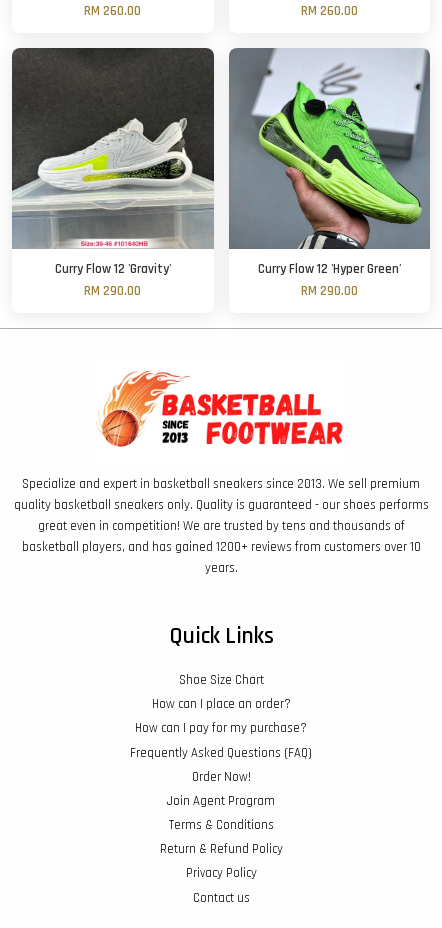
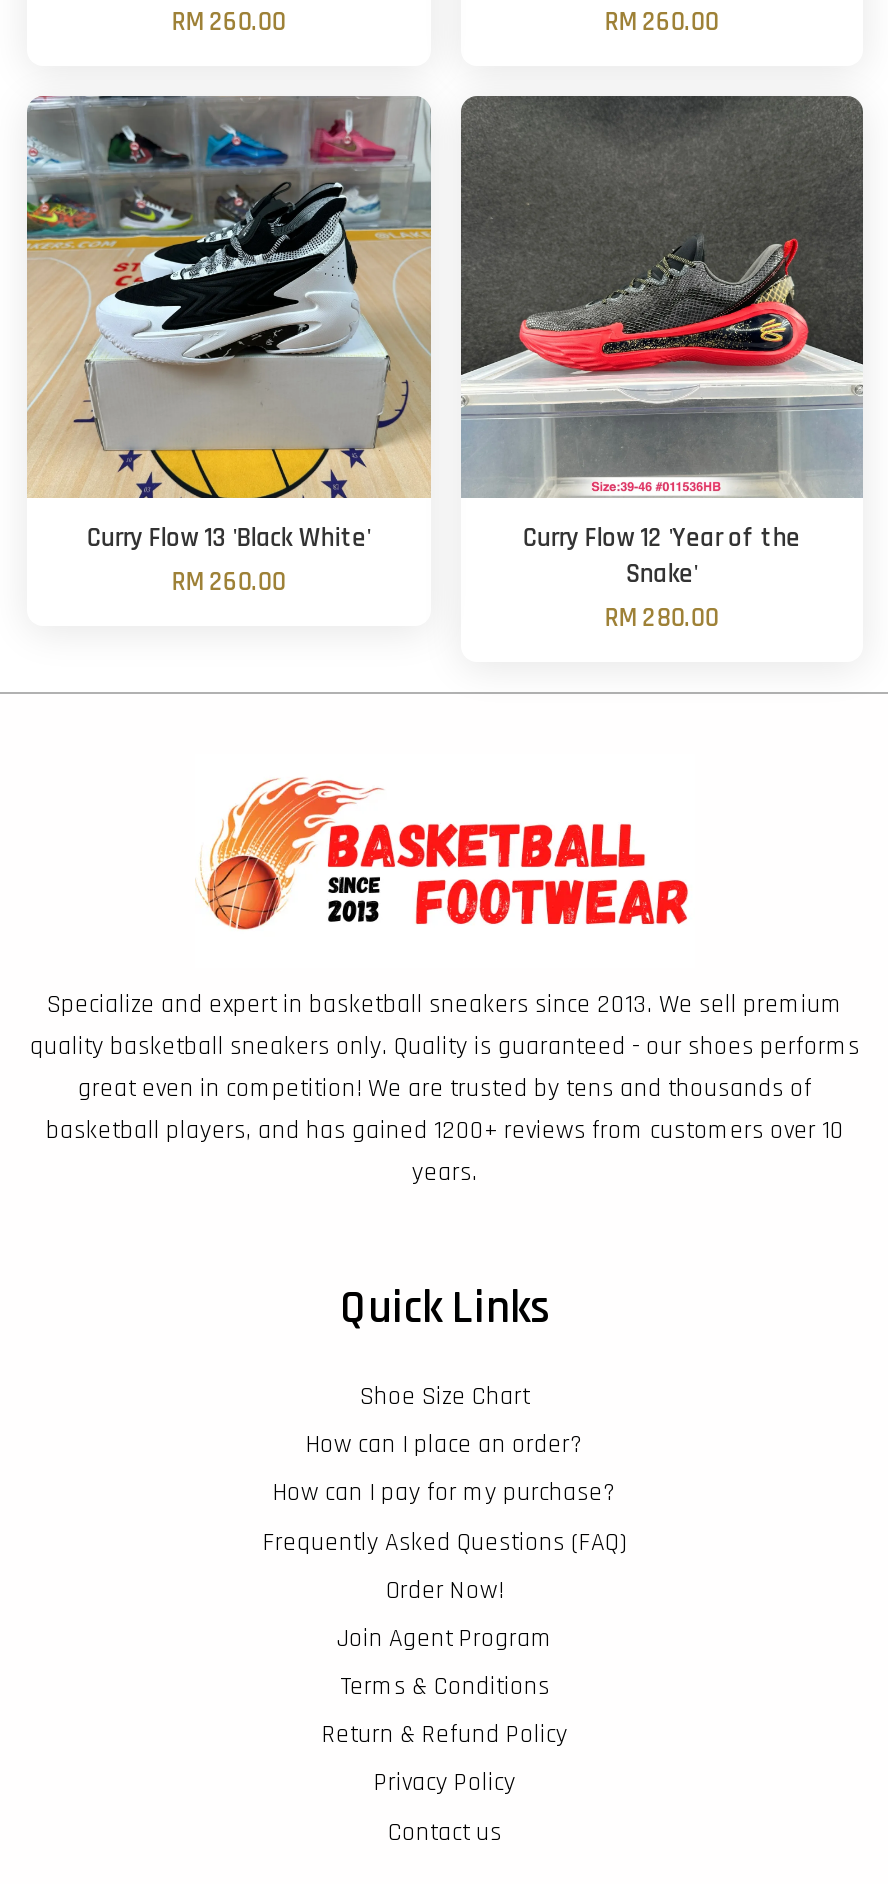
- [image]
- Curry Flow 12 'Gravity'
- RM 290.00
+ [image]
+ Curry Flow 13 'Black White'
+ RM 260.00

- [image]
- Curry Flow 12 'Hyper Green'
- RM 290.00
+ [image]
+ Curry Flow 12 'Year of the
+ Snake'
+ RM 280.00
